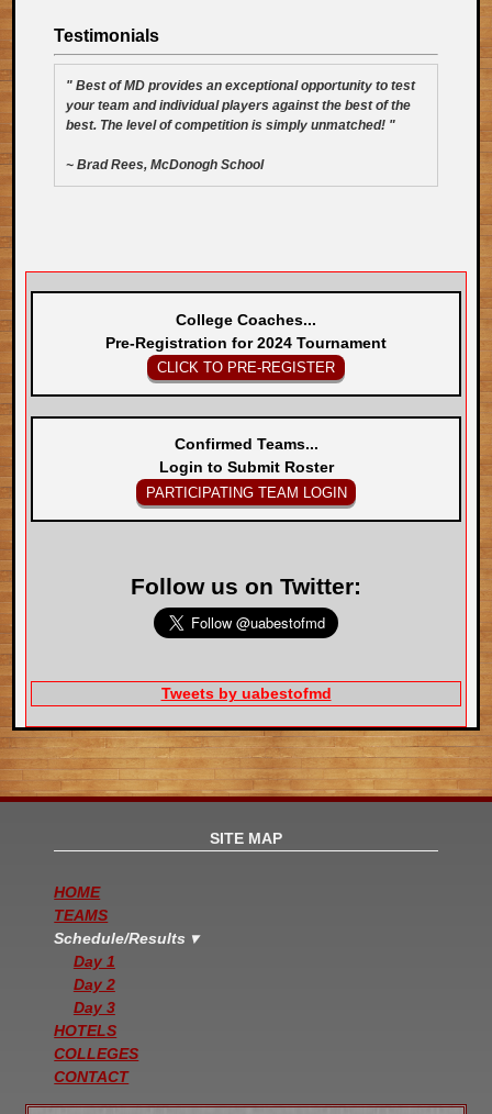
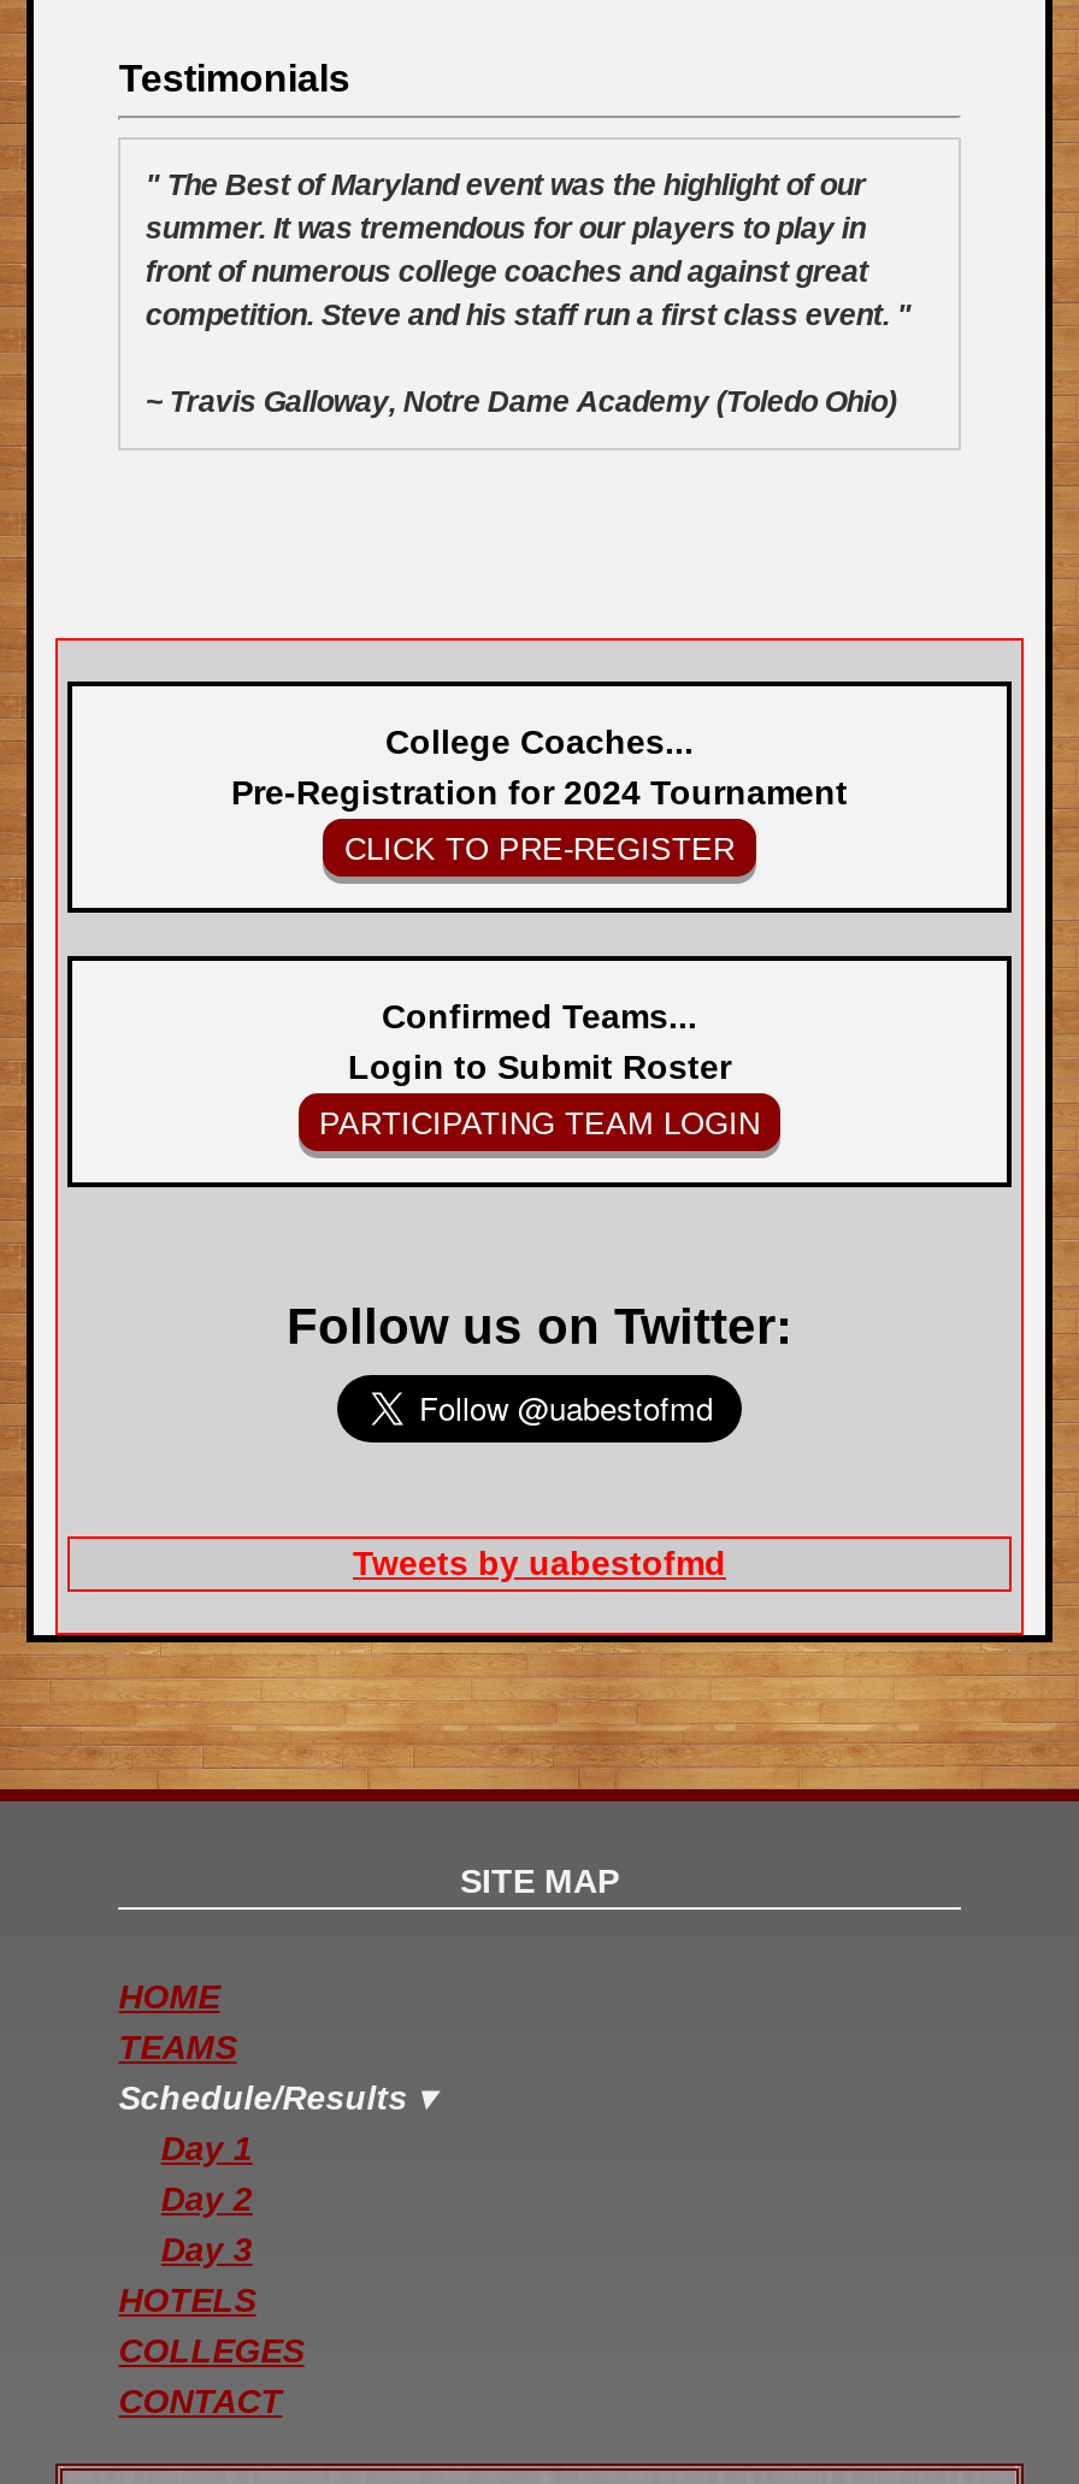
- " Best of MD provides an exceptional opportunity to test
- your team and individual players against the best of the
- best. The level of competition is simply unmatched! "
+ " The Best of Maryland event was the highlight of our
+ summer. It was tremendous for our players to play in
+ front of numerous college coaches and against great
+ competition. Steve and his staff run a first class event. "

- ~ Brad Rees, McDonogh School
+ ~ Travis Galloway, Notre Dame Academy (Toledo Ohio)
